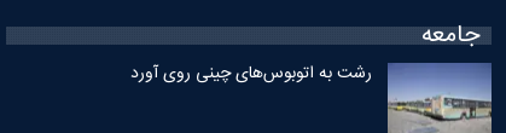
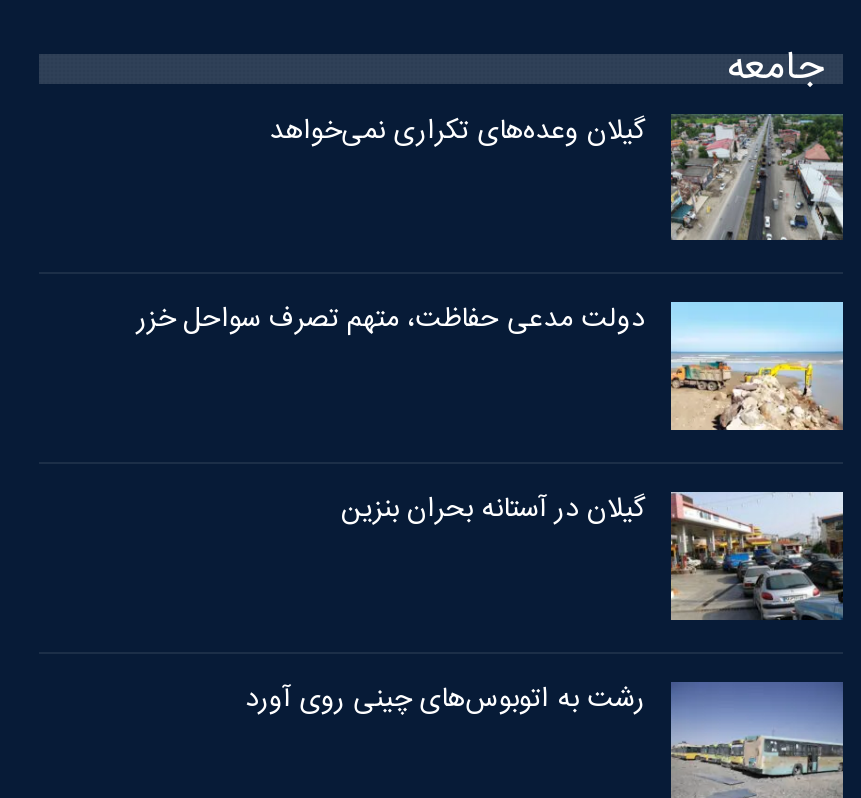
+ [image]
+ دولت مدعی حفاظت، متهم تصرف سواحل خزر

+ [image]
+ گیلان وعده‌های تکراری نمی‌خواهد

+ [image]
+ گیلان در آستانه بحران بنزین
